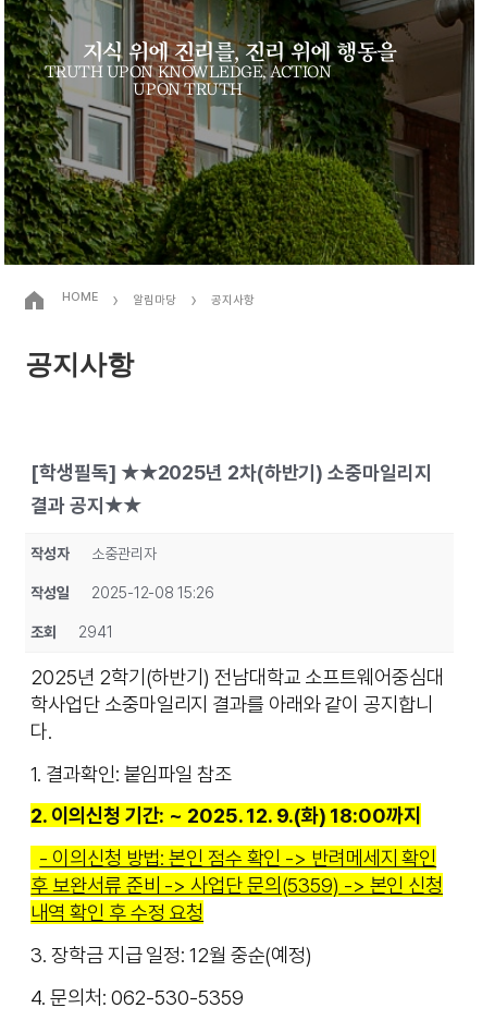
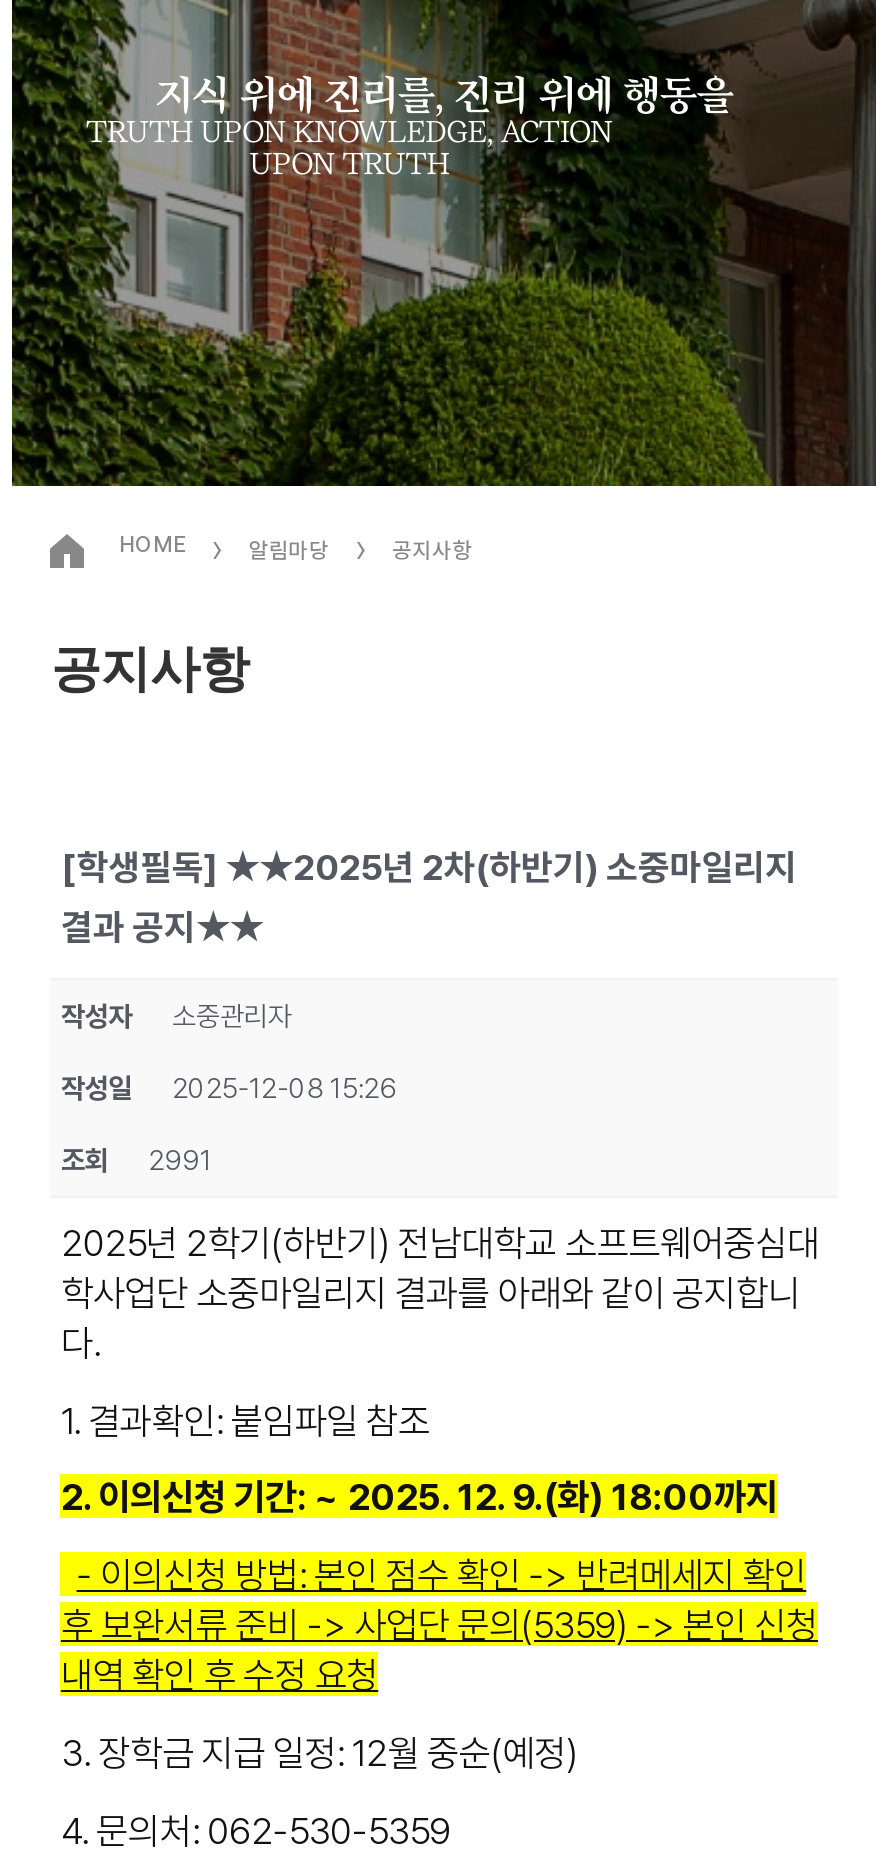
- 조회 2941
+ 조회 2991
